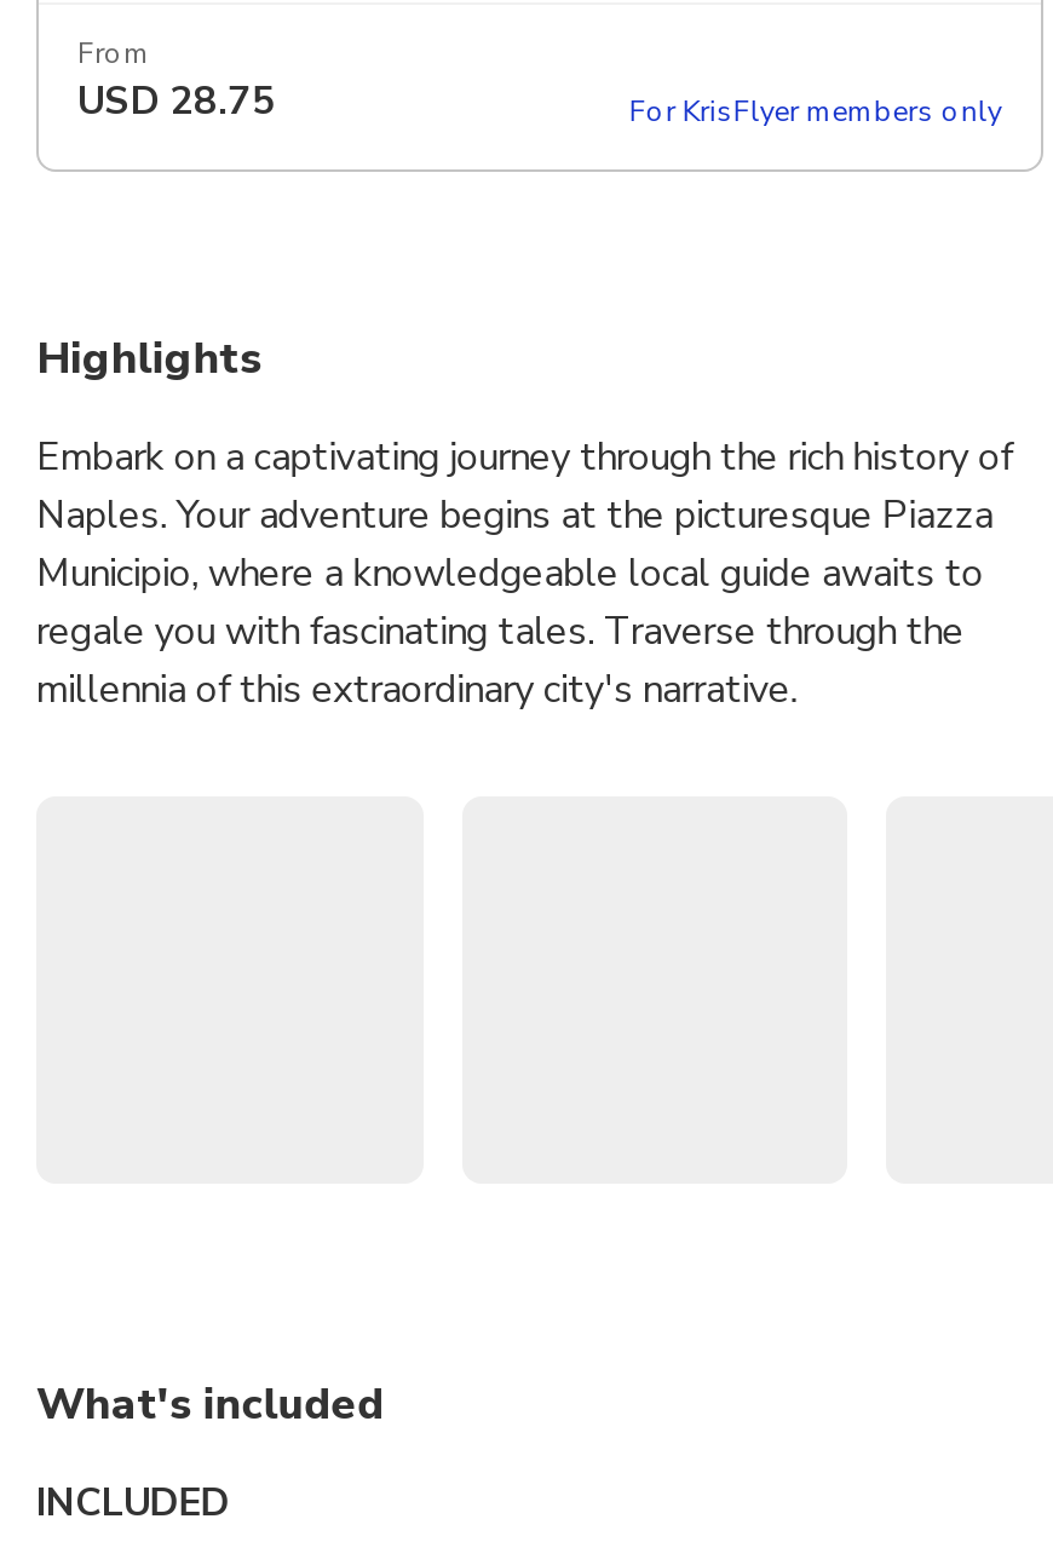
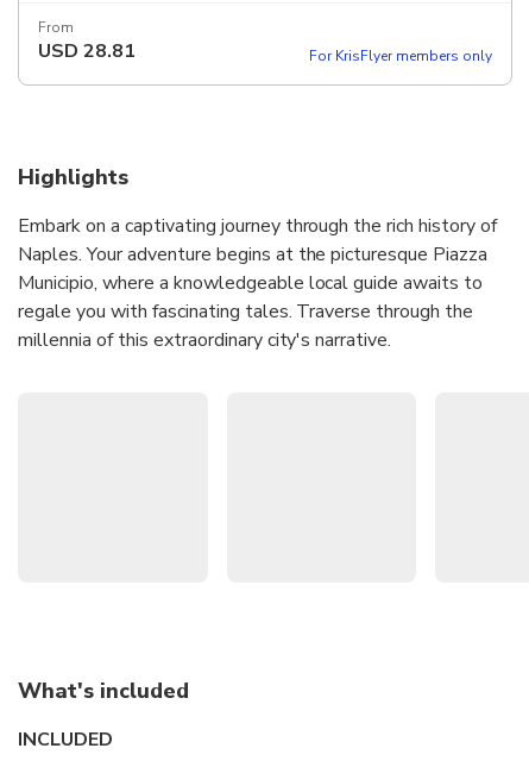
- USD 28.75
+ USD 28.81
